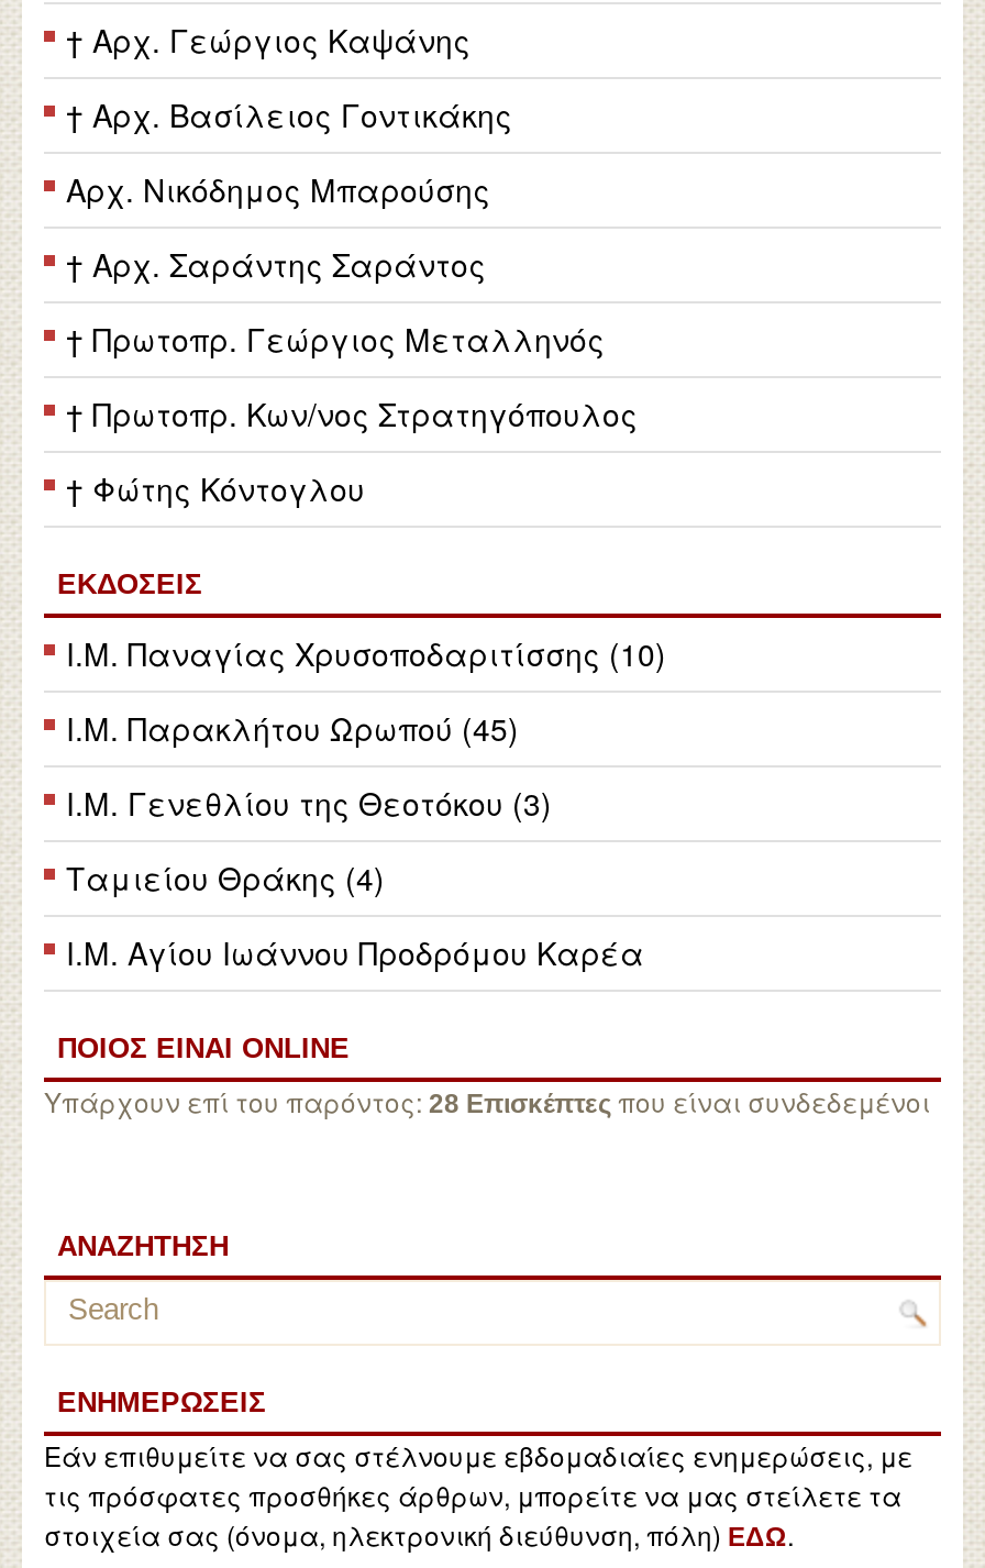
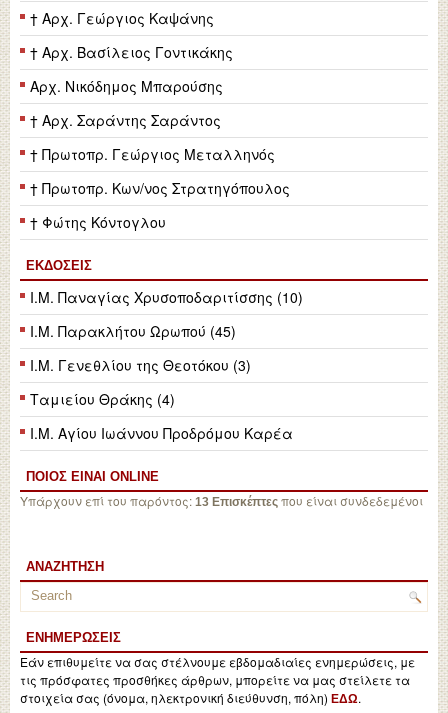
- Υπάρχουν επί του παρόντος:28 Επισκέπτεςπου είναι συνδεδεμένοι
+ Υπάρχουν επί του παρόντος:13 Επισκέπτεςπου είναι συνδεδεμένοι
